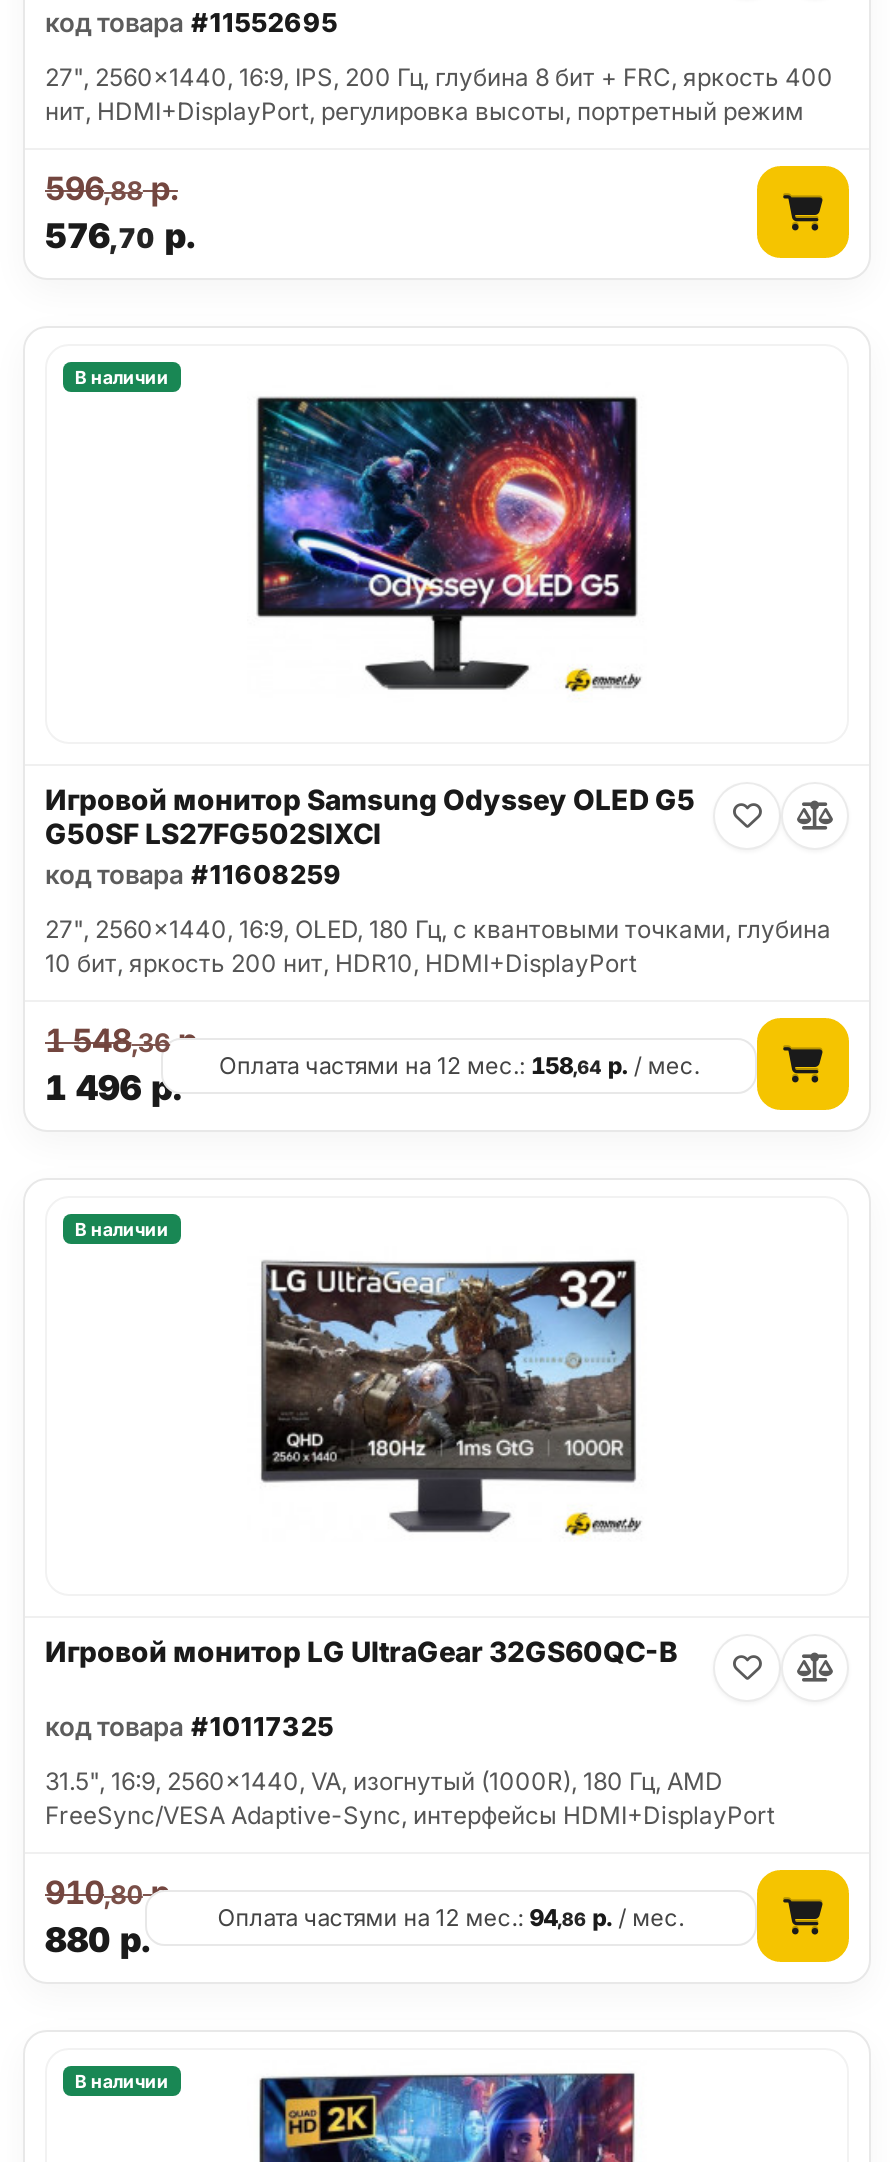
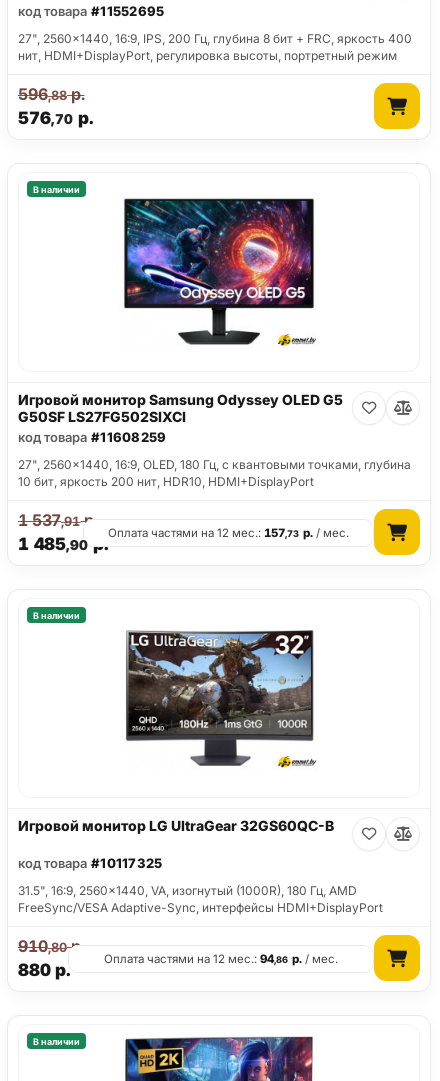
- 1 548,36 р.
+ 1 537,91 р.

- Оплата частями на 12 мес.: 158,64 р. / мес.
+ Оплата частями на 12 мес.: 157,73 р. / мес.

- 1 496 р.
+ 1 485,90 р.
